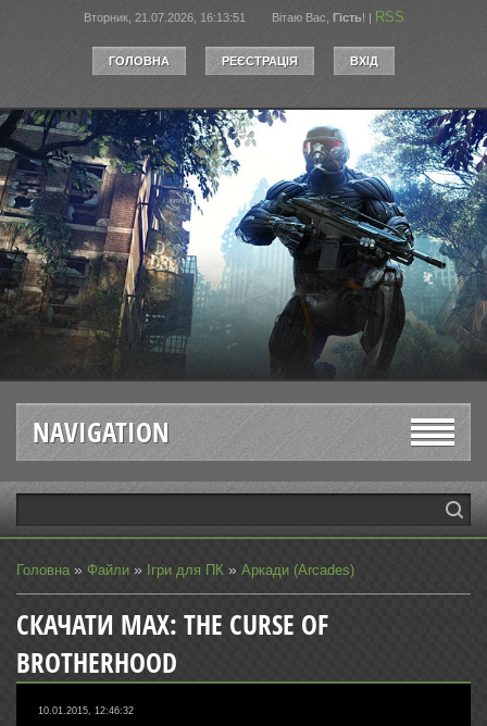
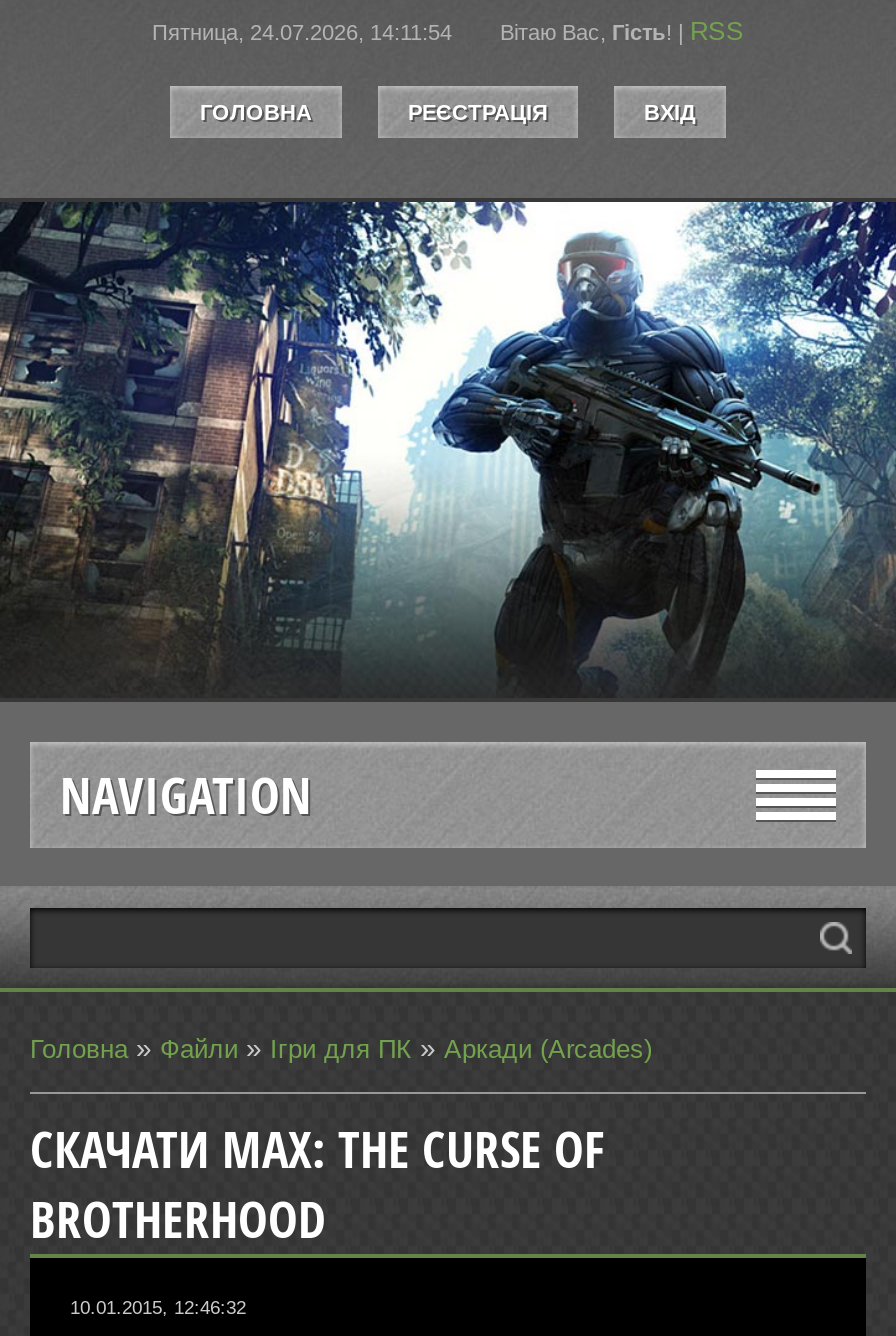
- Вторник, 21.07.2026, 16:13:51
+ Пятница, 24.07.2026, 14:11:54
